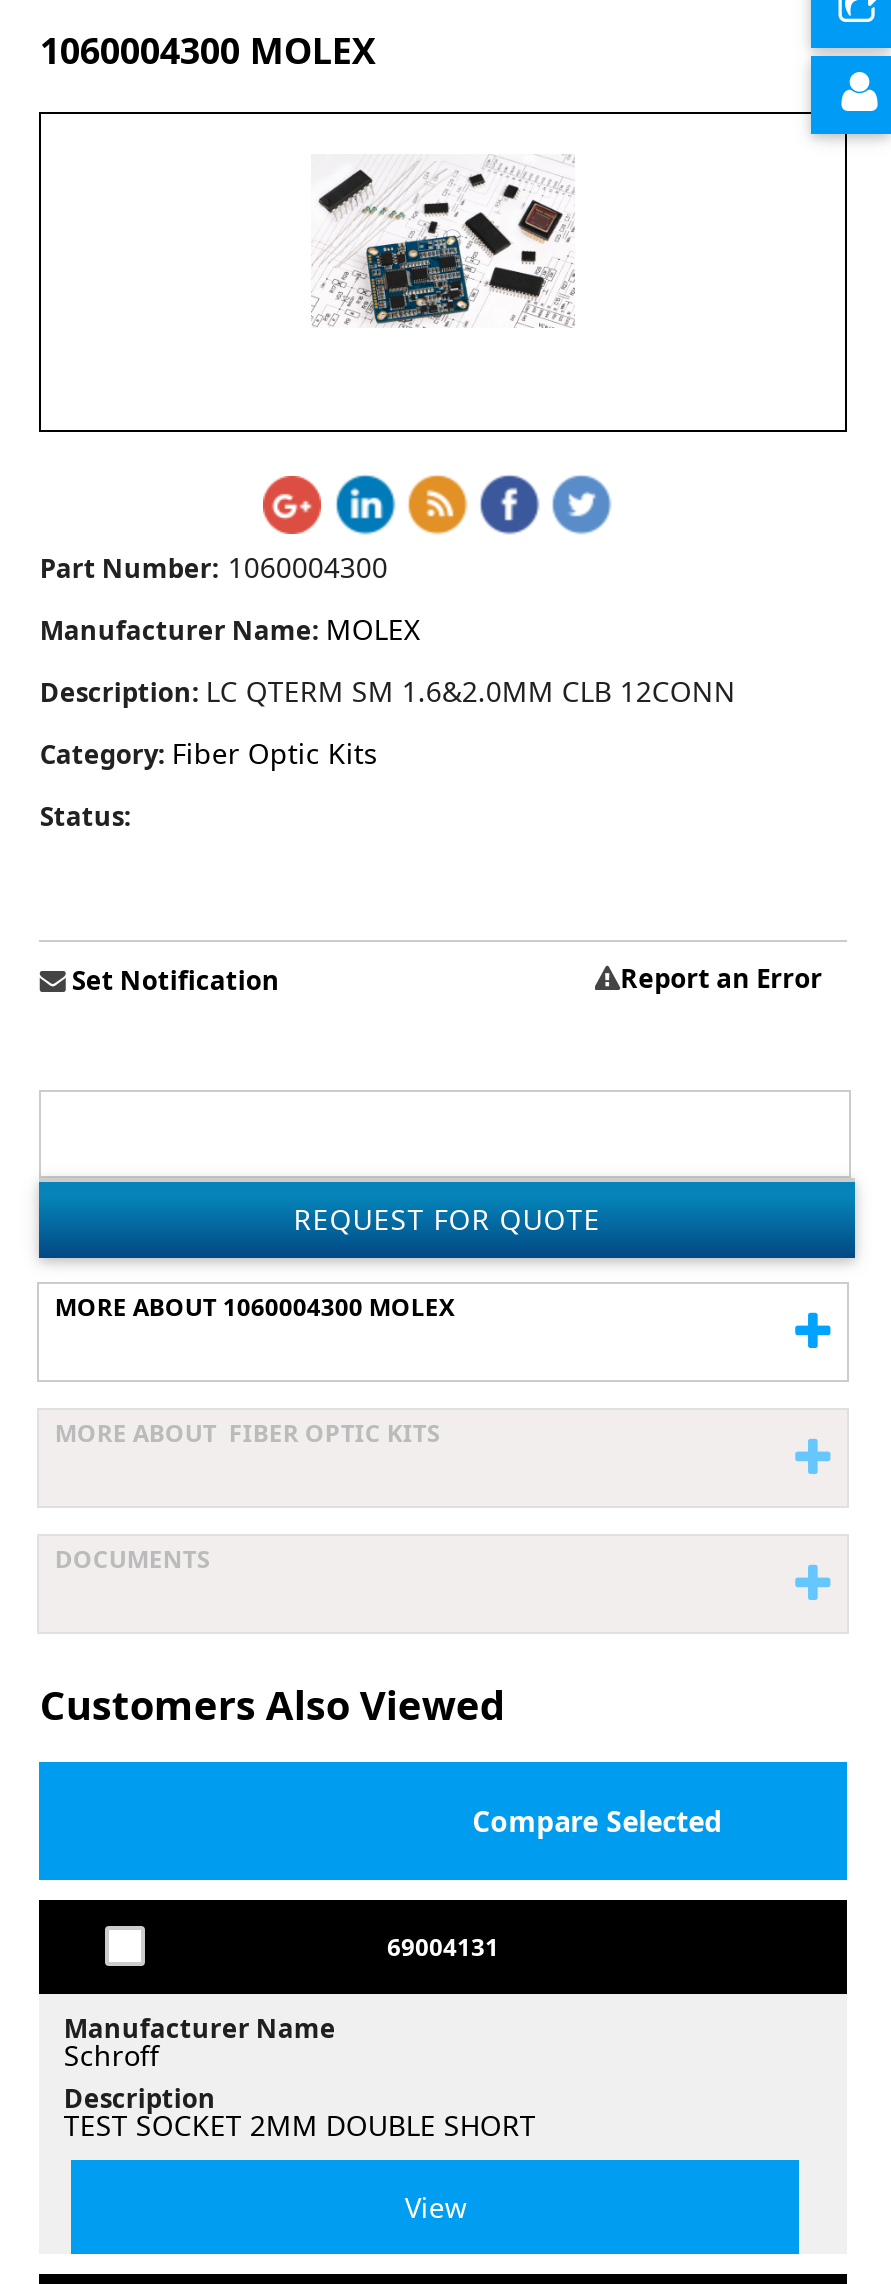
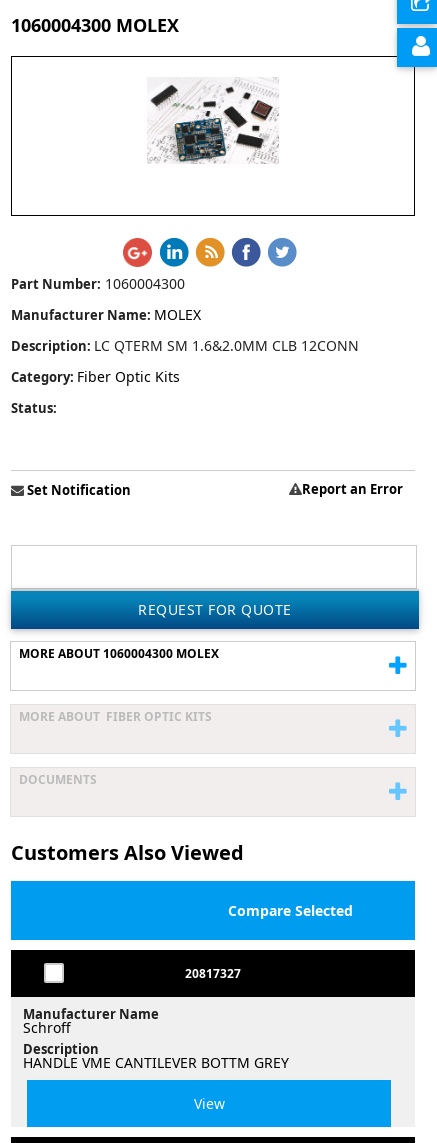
- 69004131
+ 20817327

- TEST SOCKET 2MM DOUBLE SHORT
+ HANDLE VME CANTILEVER BOTTM GREY
